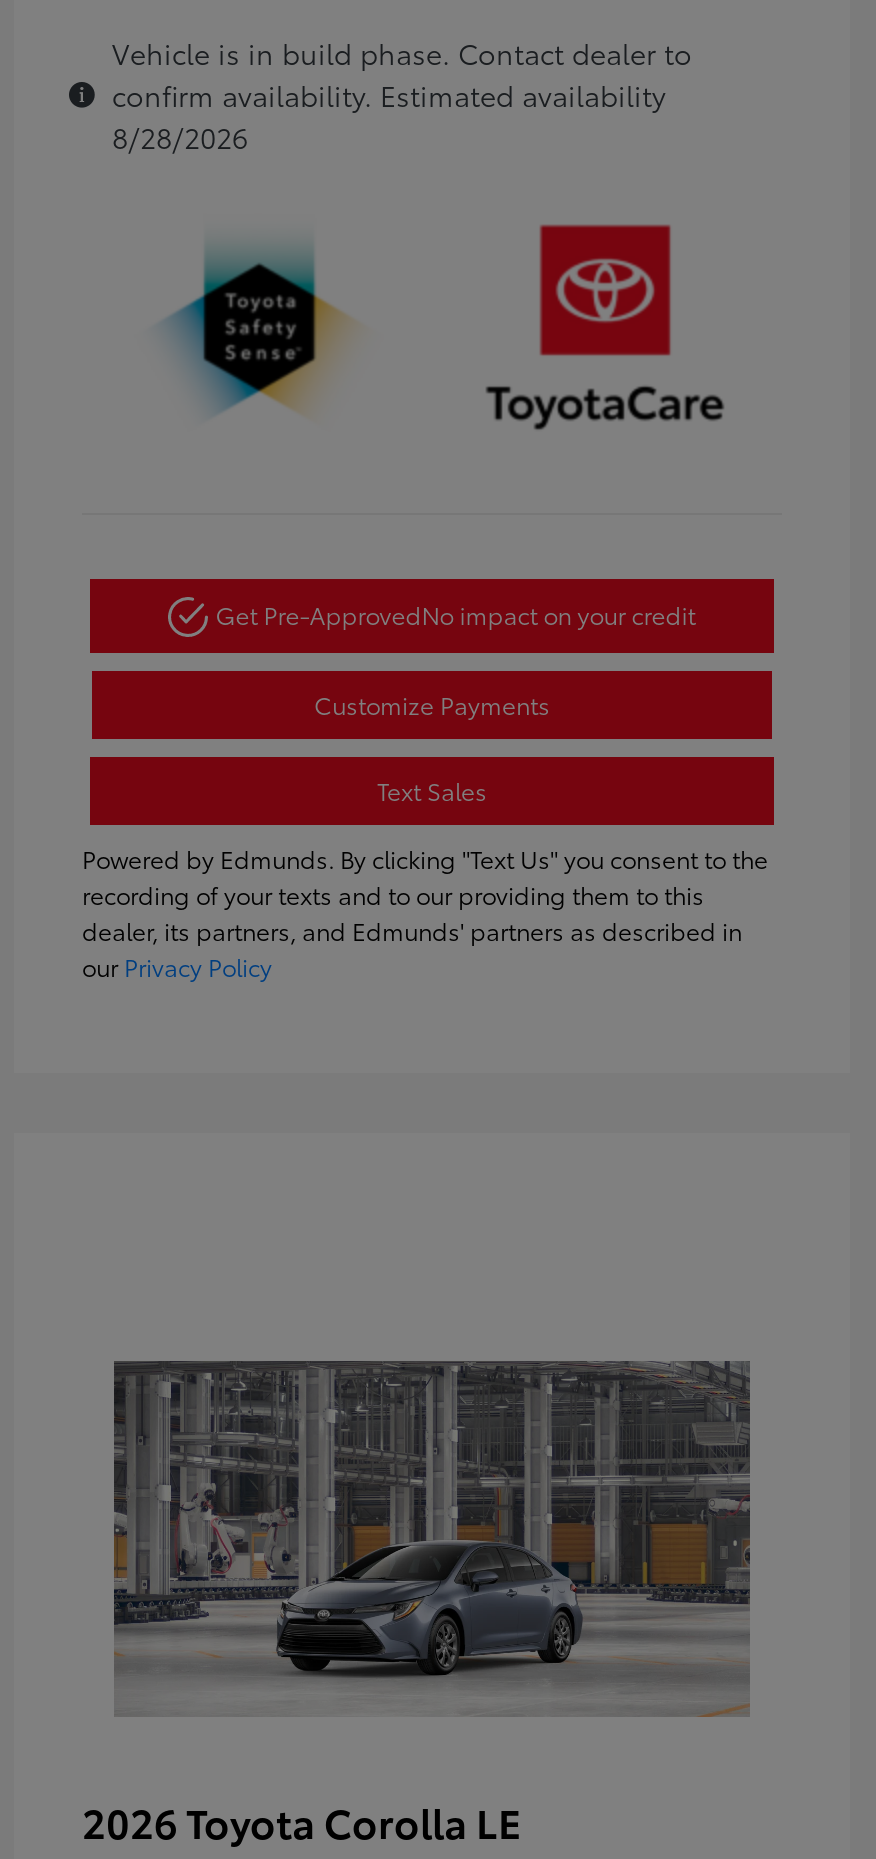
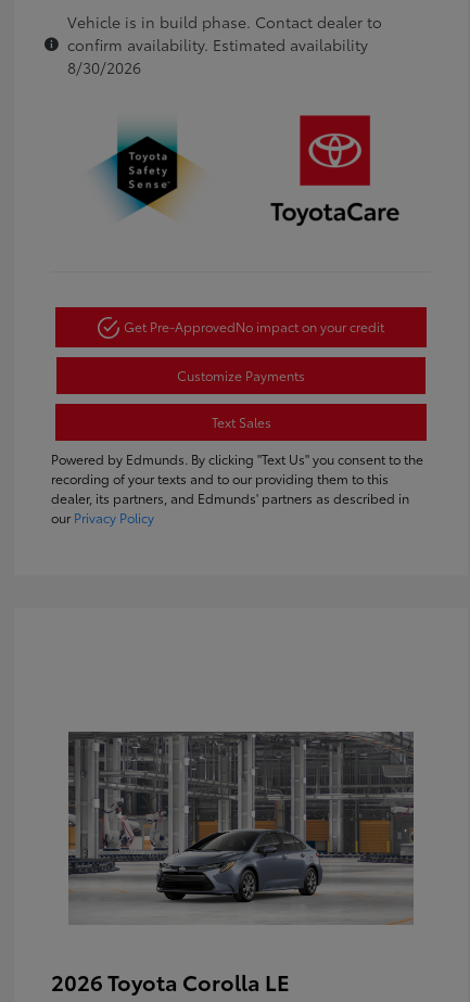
- 8/28/2026
+ 8/30/2026
